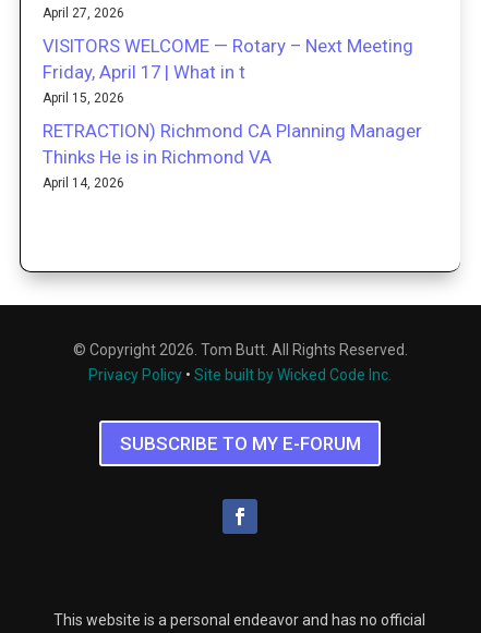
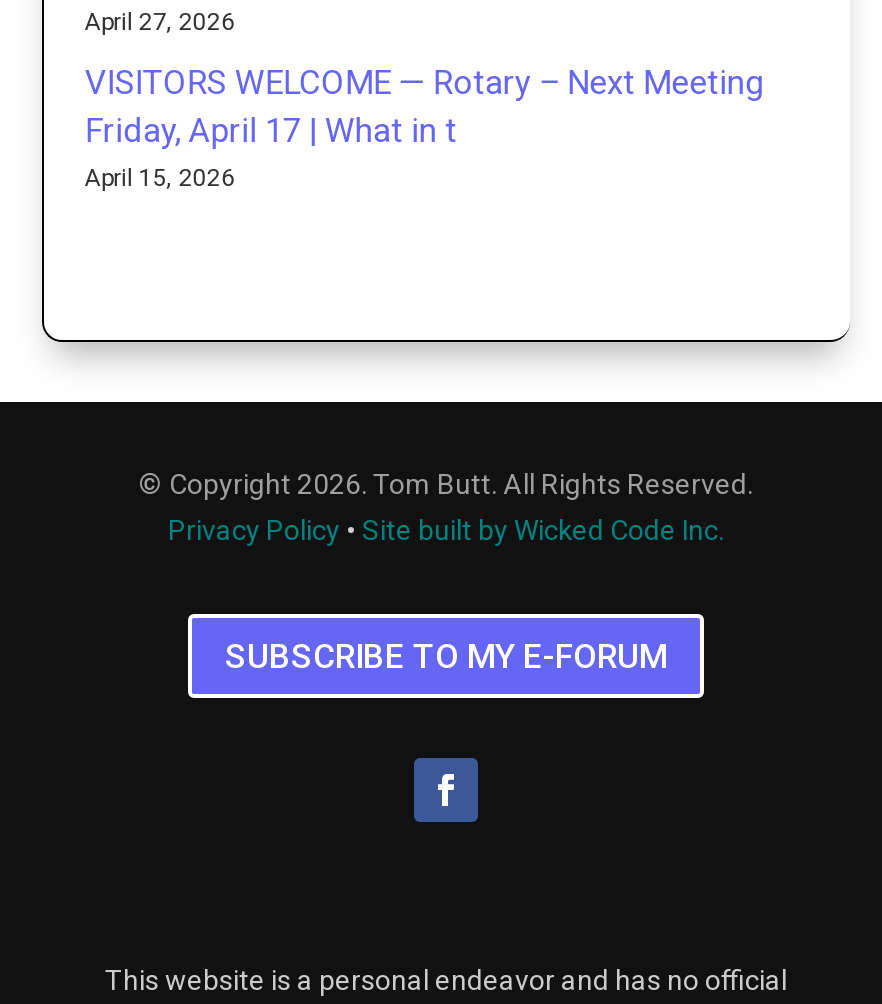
- RETRACTION) Richmond CA Planning Manager
- Thinks He is in Richmond VA
- April 14, 2026
